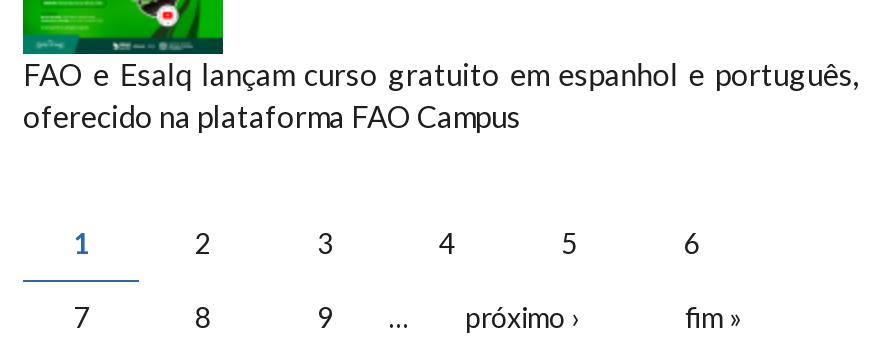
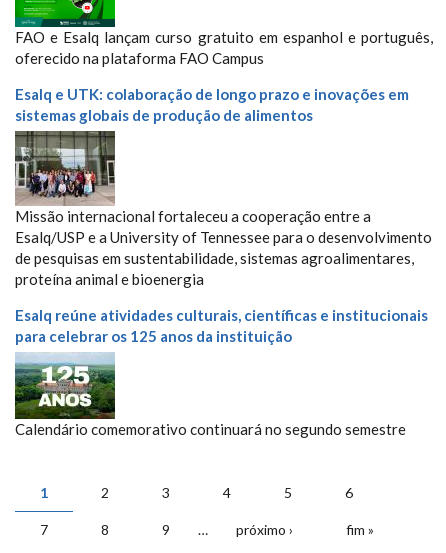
+ [image]
+ Missão internacional fortaleceu a cooperação entre a
+ Esalq/USP e a University of Tennessee para o desenvolvimento
+ de pesquisas em sustentabilidade, sistemas agroalimentares,
+ proteína animal e bioenergia
+ Esalq reúne atividades culturais, científicas e institucionais
+ para celebrar os 125 anos da instituição

+ [image]
+ Calendário comemorativo continuará no segundo semestre

+ Esalq e UTK: colaboração de longo prazo e inovações em
+ sistemas globais de produção de alimentos
